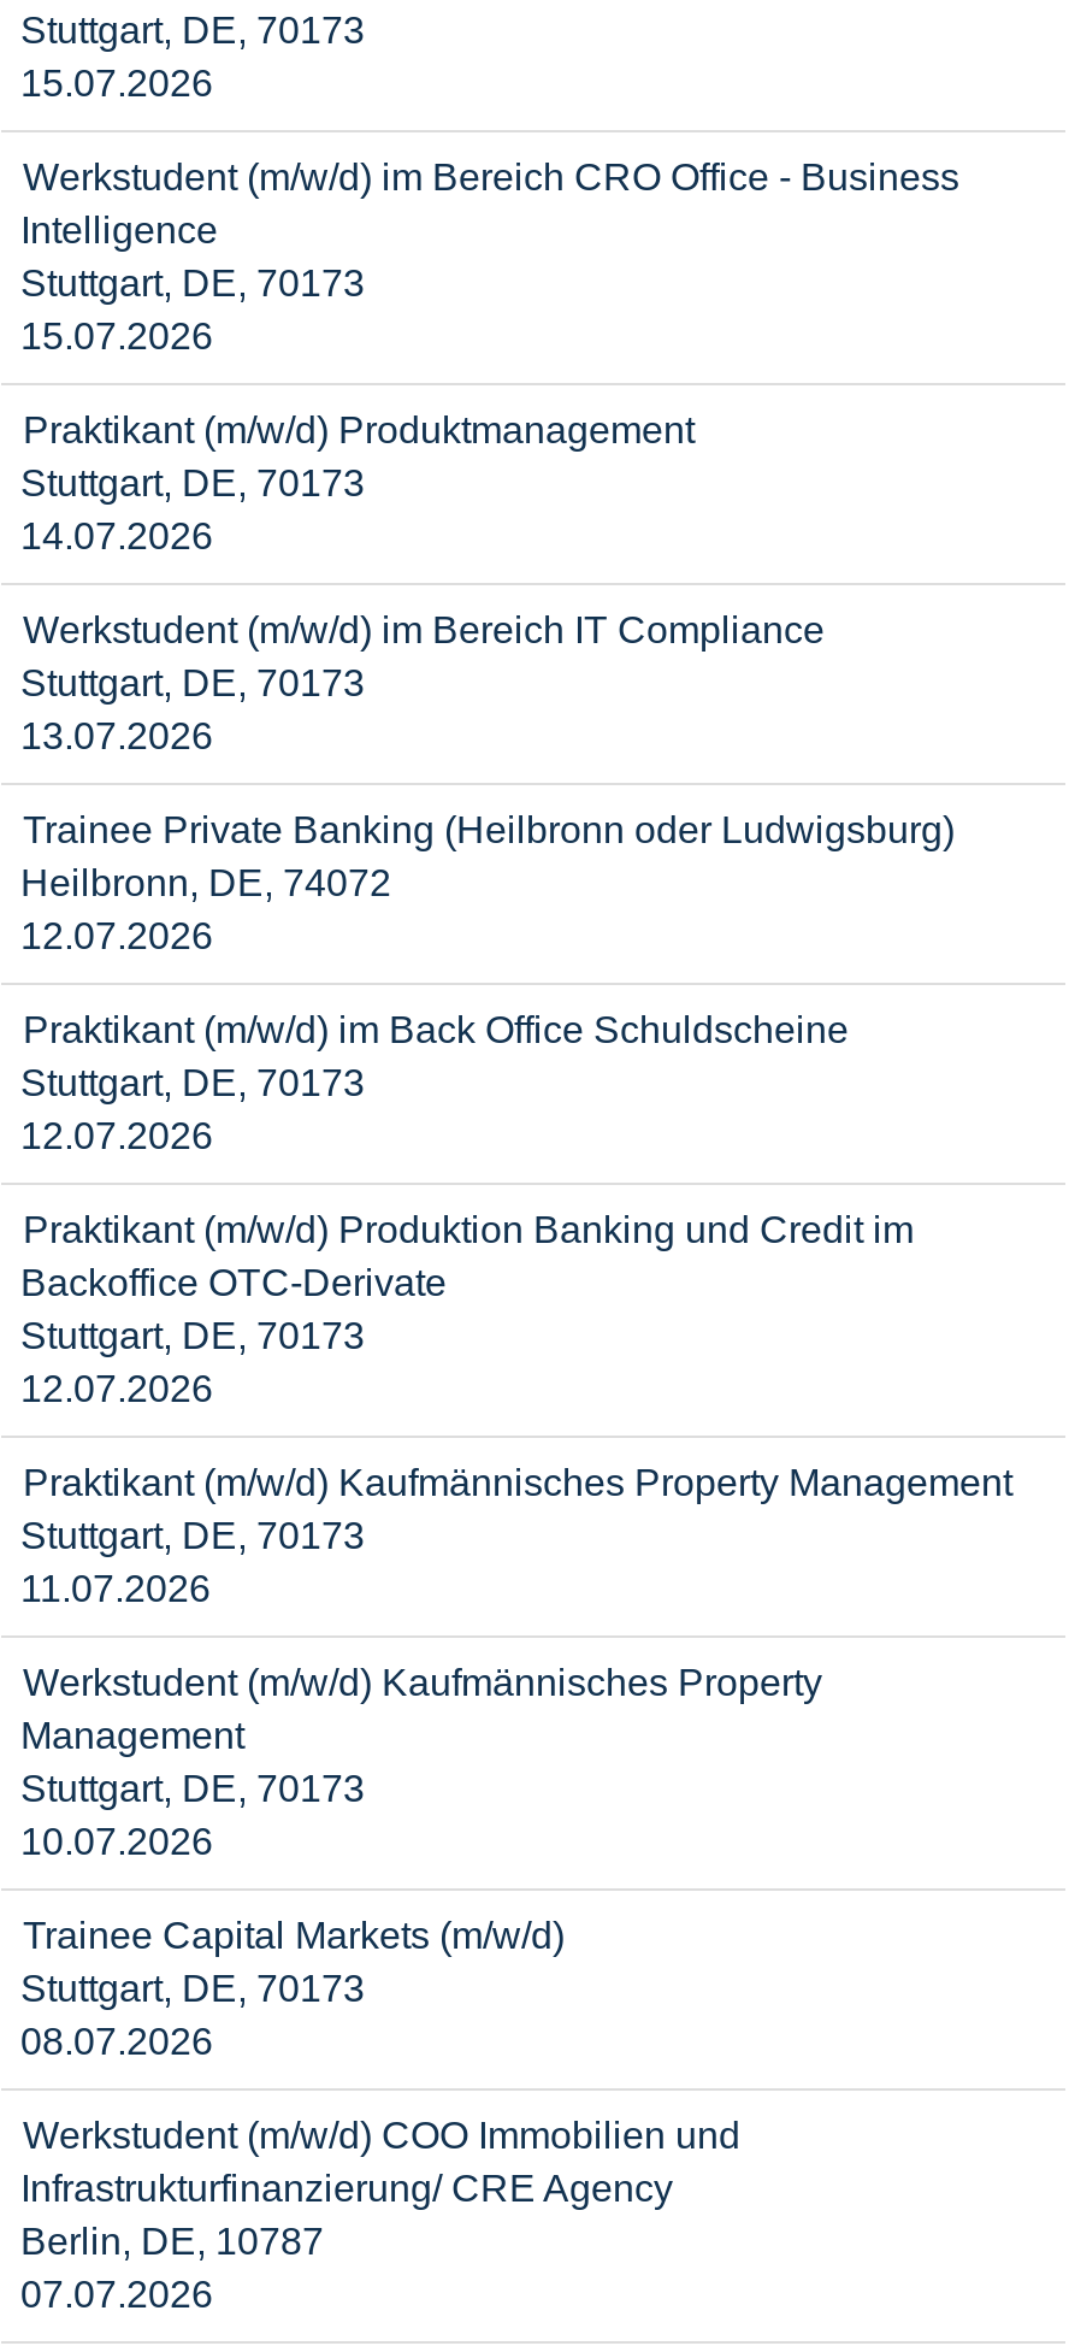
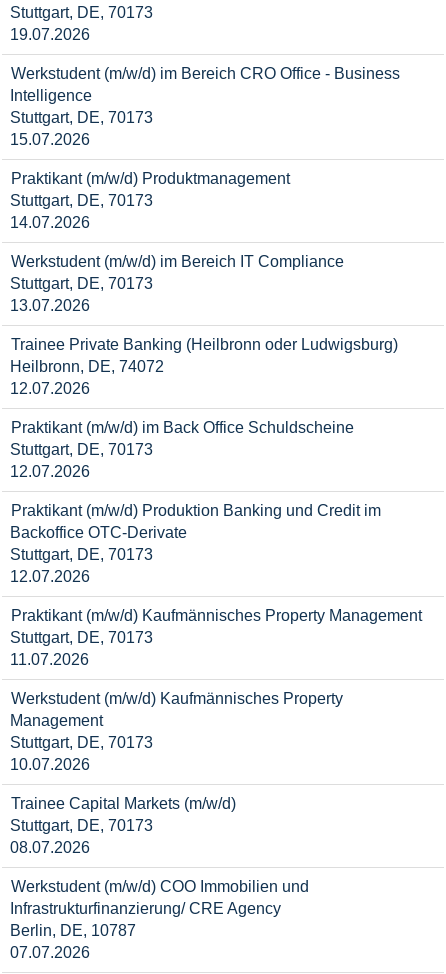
- 15.07.2026
+ 19.07.2026
